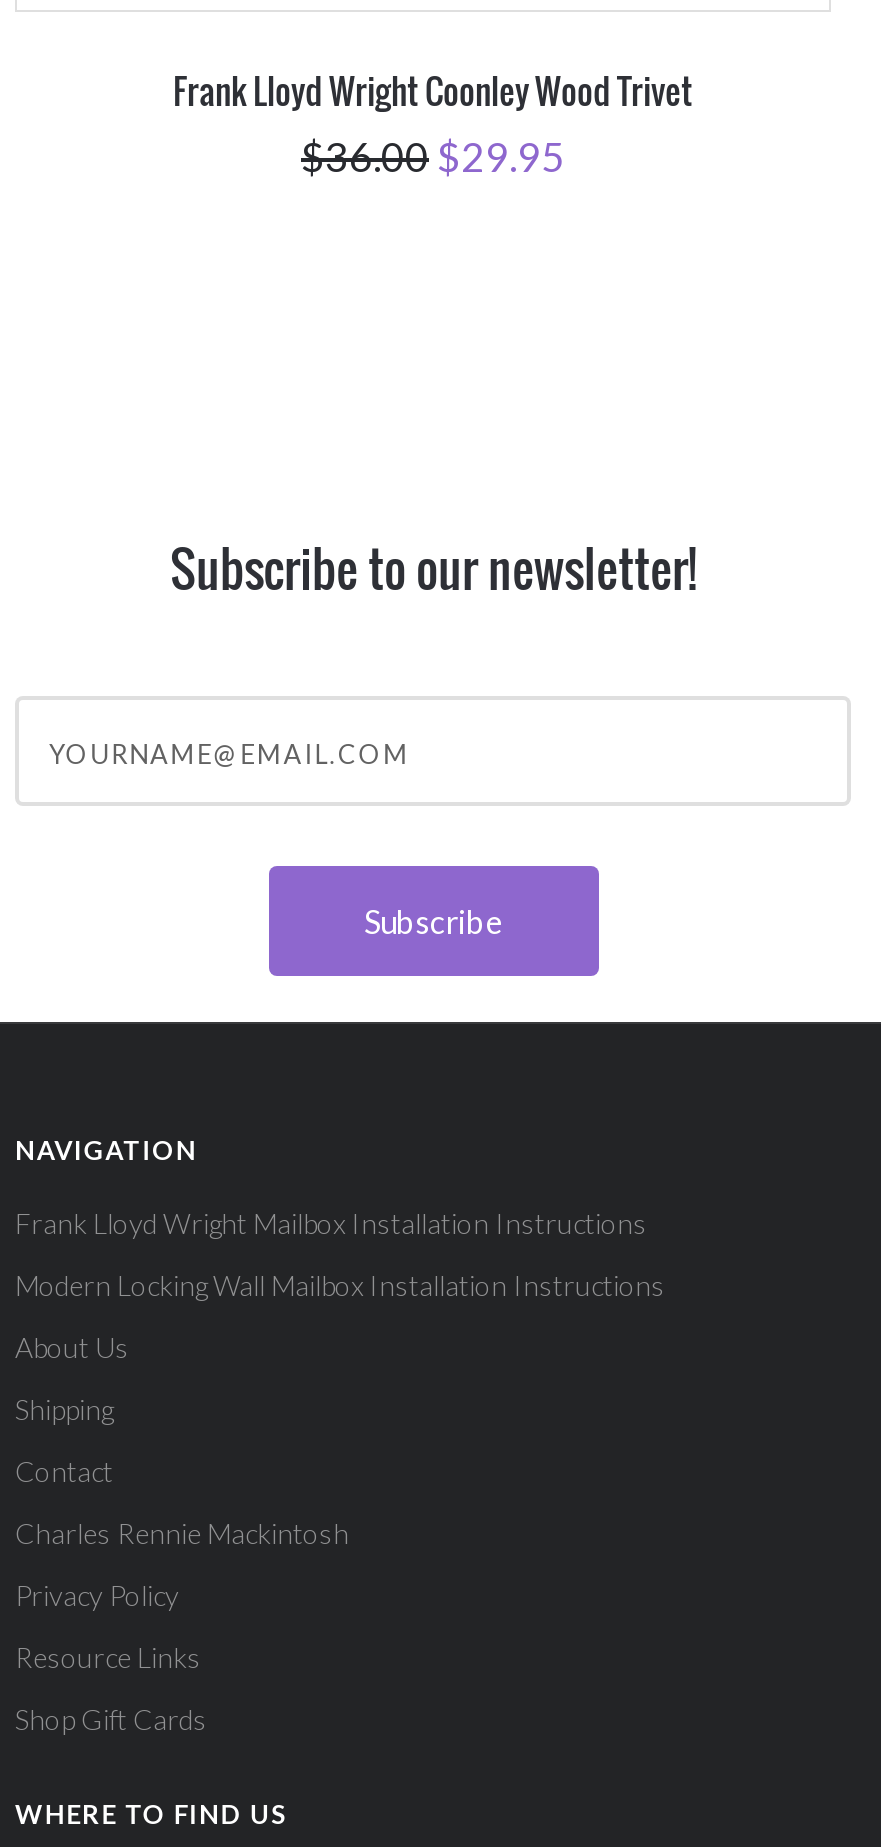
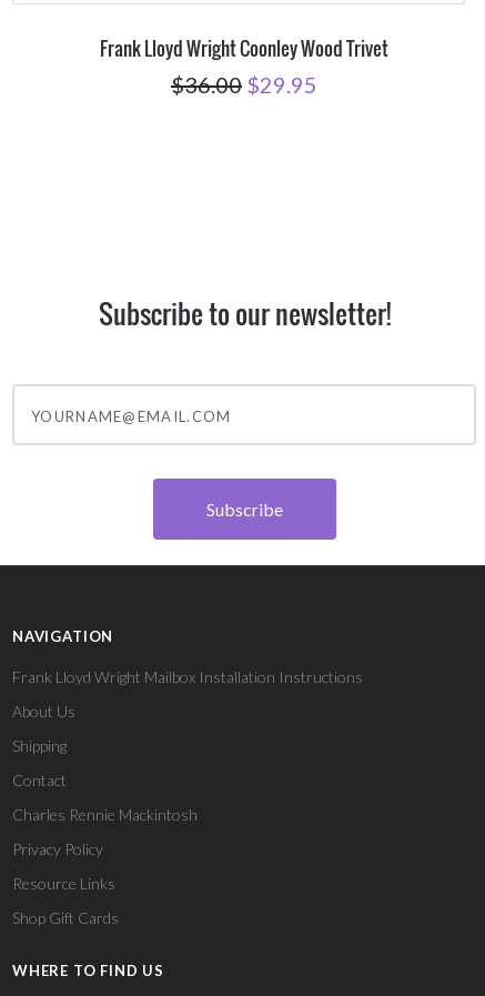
- Modern Locking Wall Mailbox Installation Instructions
